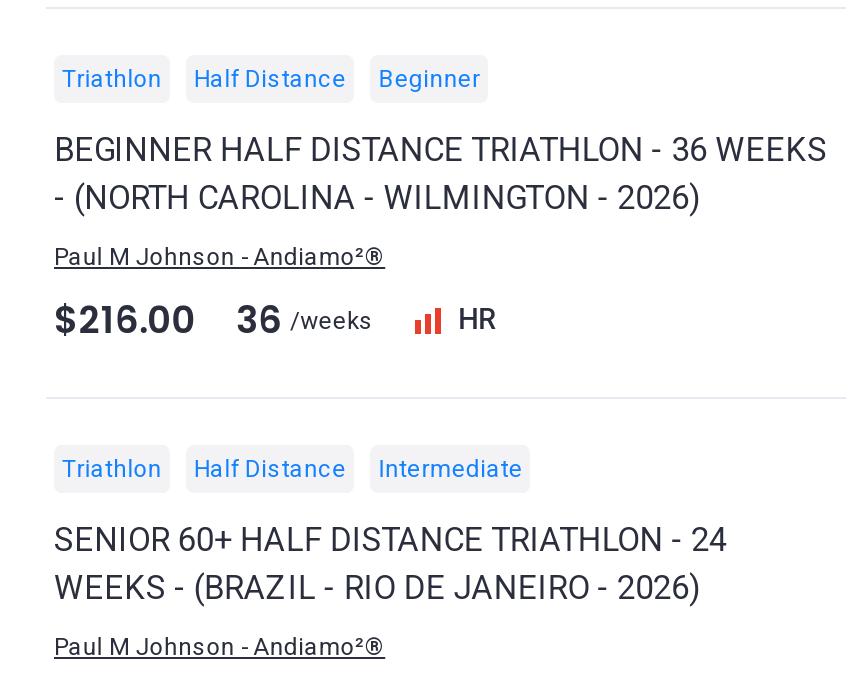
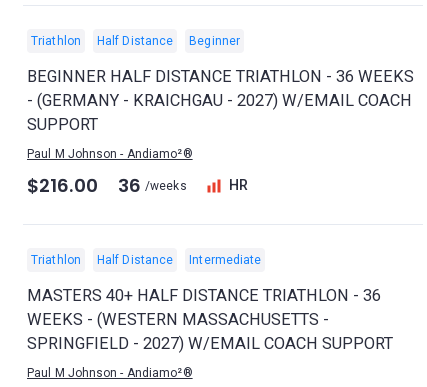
- - (NORTH CAROLINA - WILMINGTON - 2026)
+ - (GERMANY - KRAICHGAU - 2027) W/EMAIL COACH
+ SUPPORT

- SENIOR 60+ HALF DISTANCE TRIATHLON - 24
- WEEKS - (BRAZIL - RIO DE JANEIRO - 2026)
+ MASTERS 40+ HALF DISTANCE TRIATHLON - 36
+ WEEKS - (WESTERN MASSACHUSETTS -
+ SPRINGFIELD - 2027) W/EMAIL COACH SUPPORT
